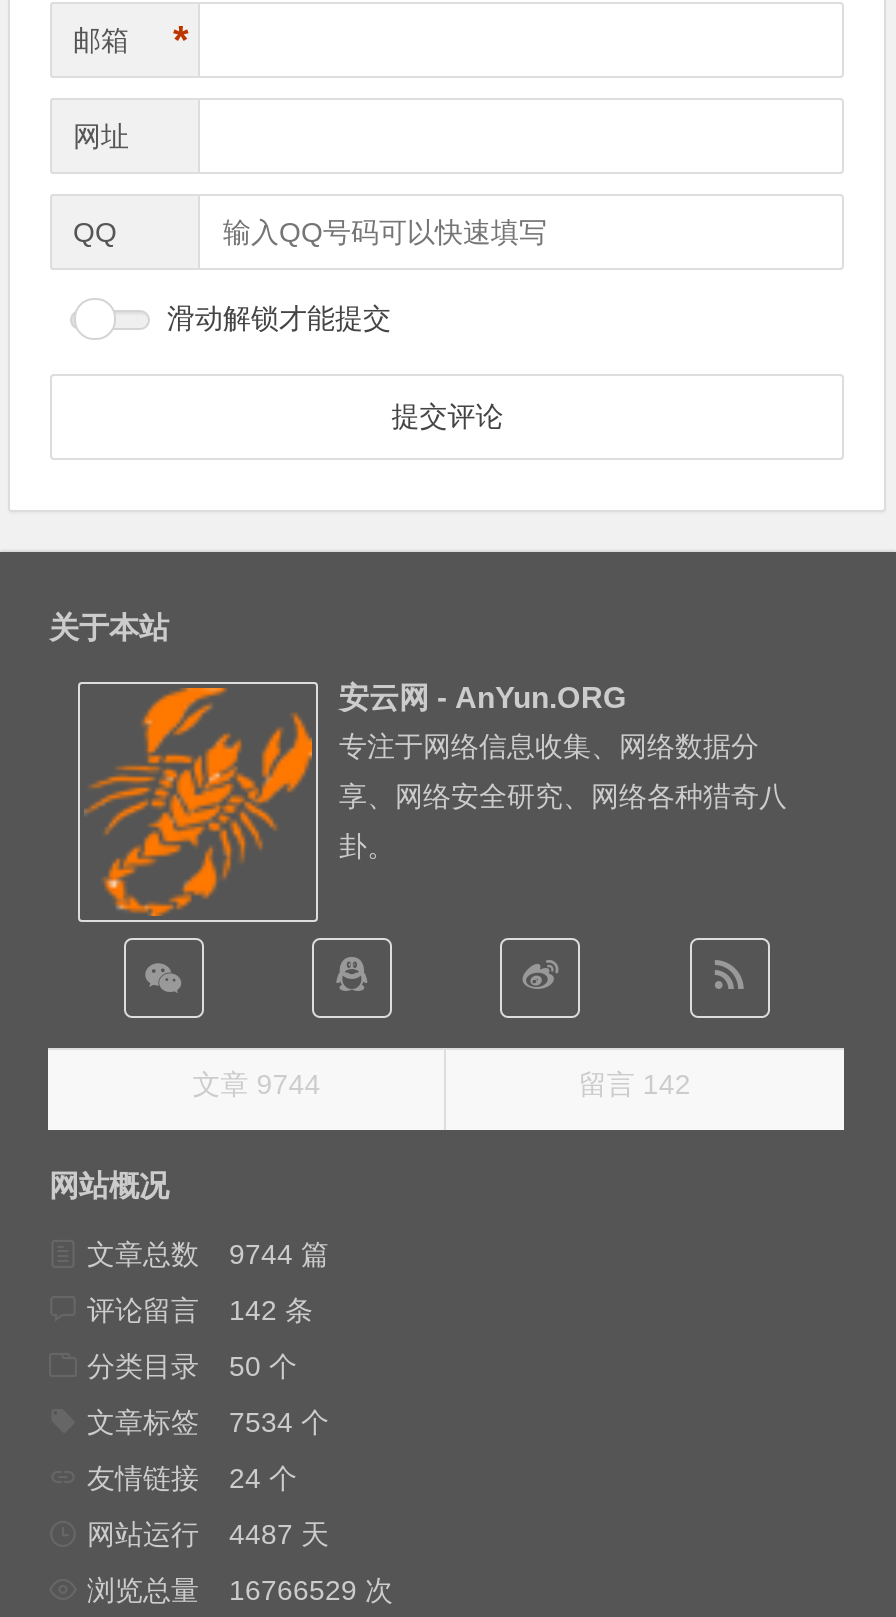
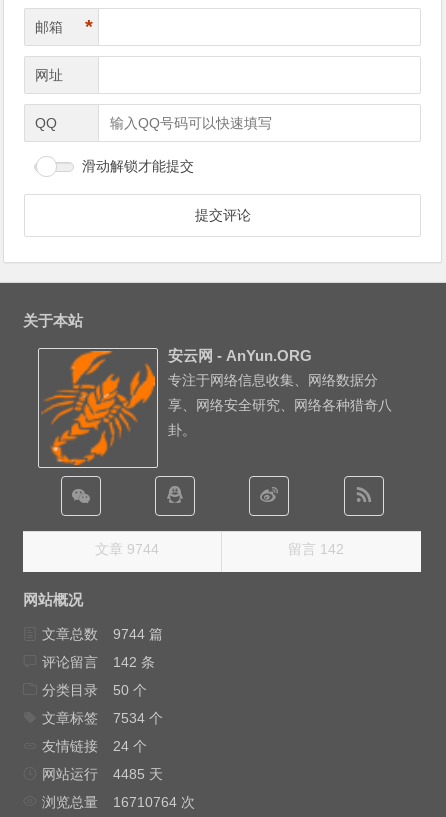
- 网站运行 4487 天
+ 网站运行 4485 天

- 浏览总量 16766529 次
+ 浏览总量 16710764 次
